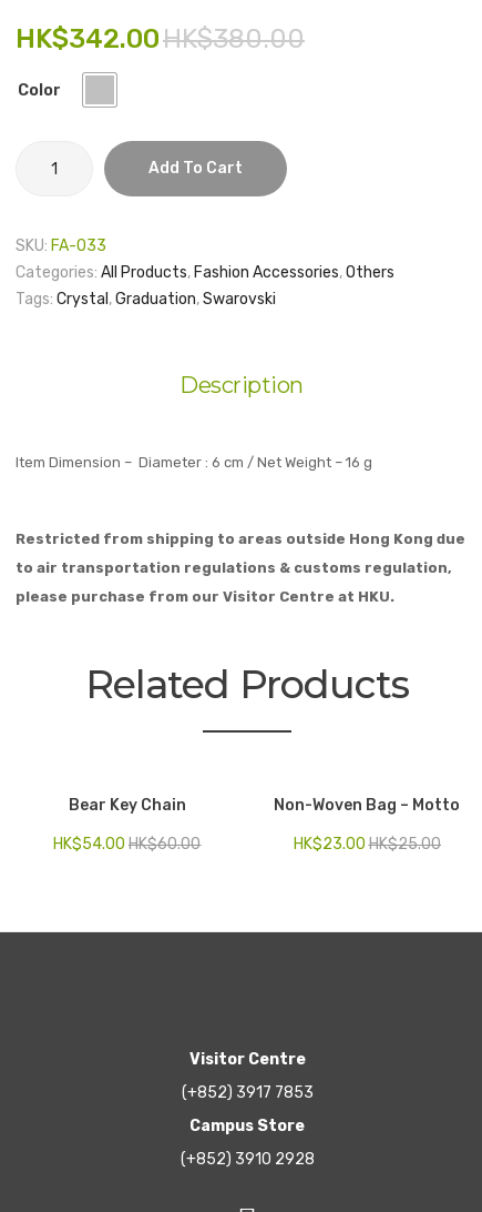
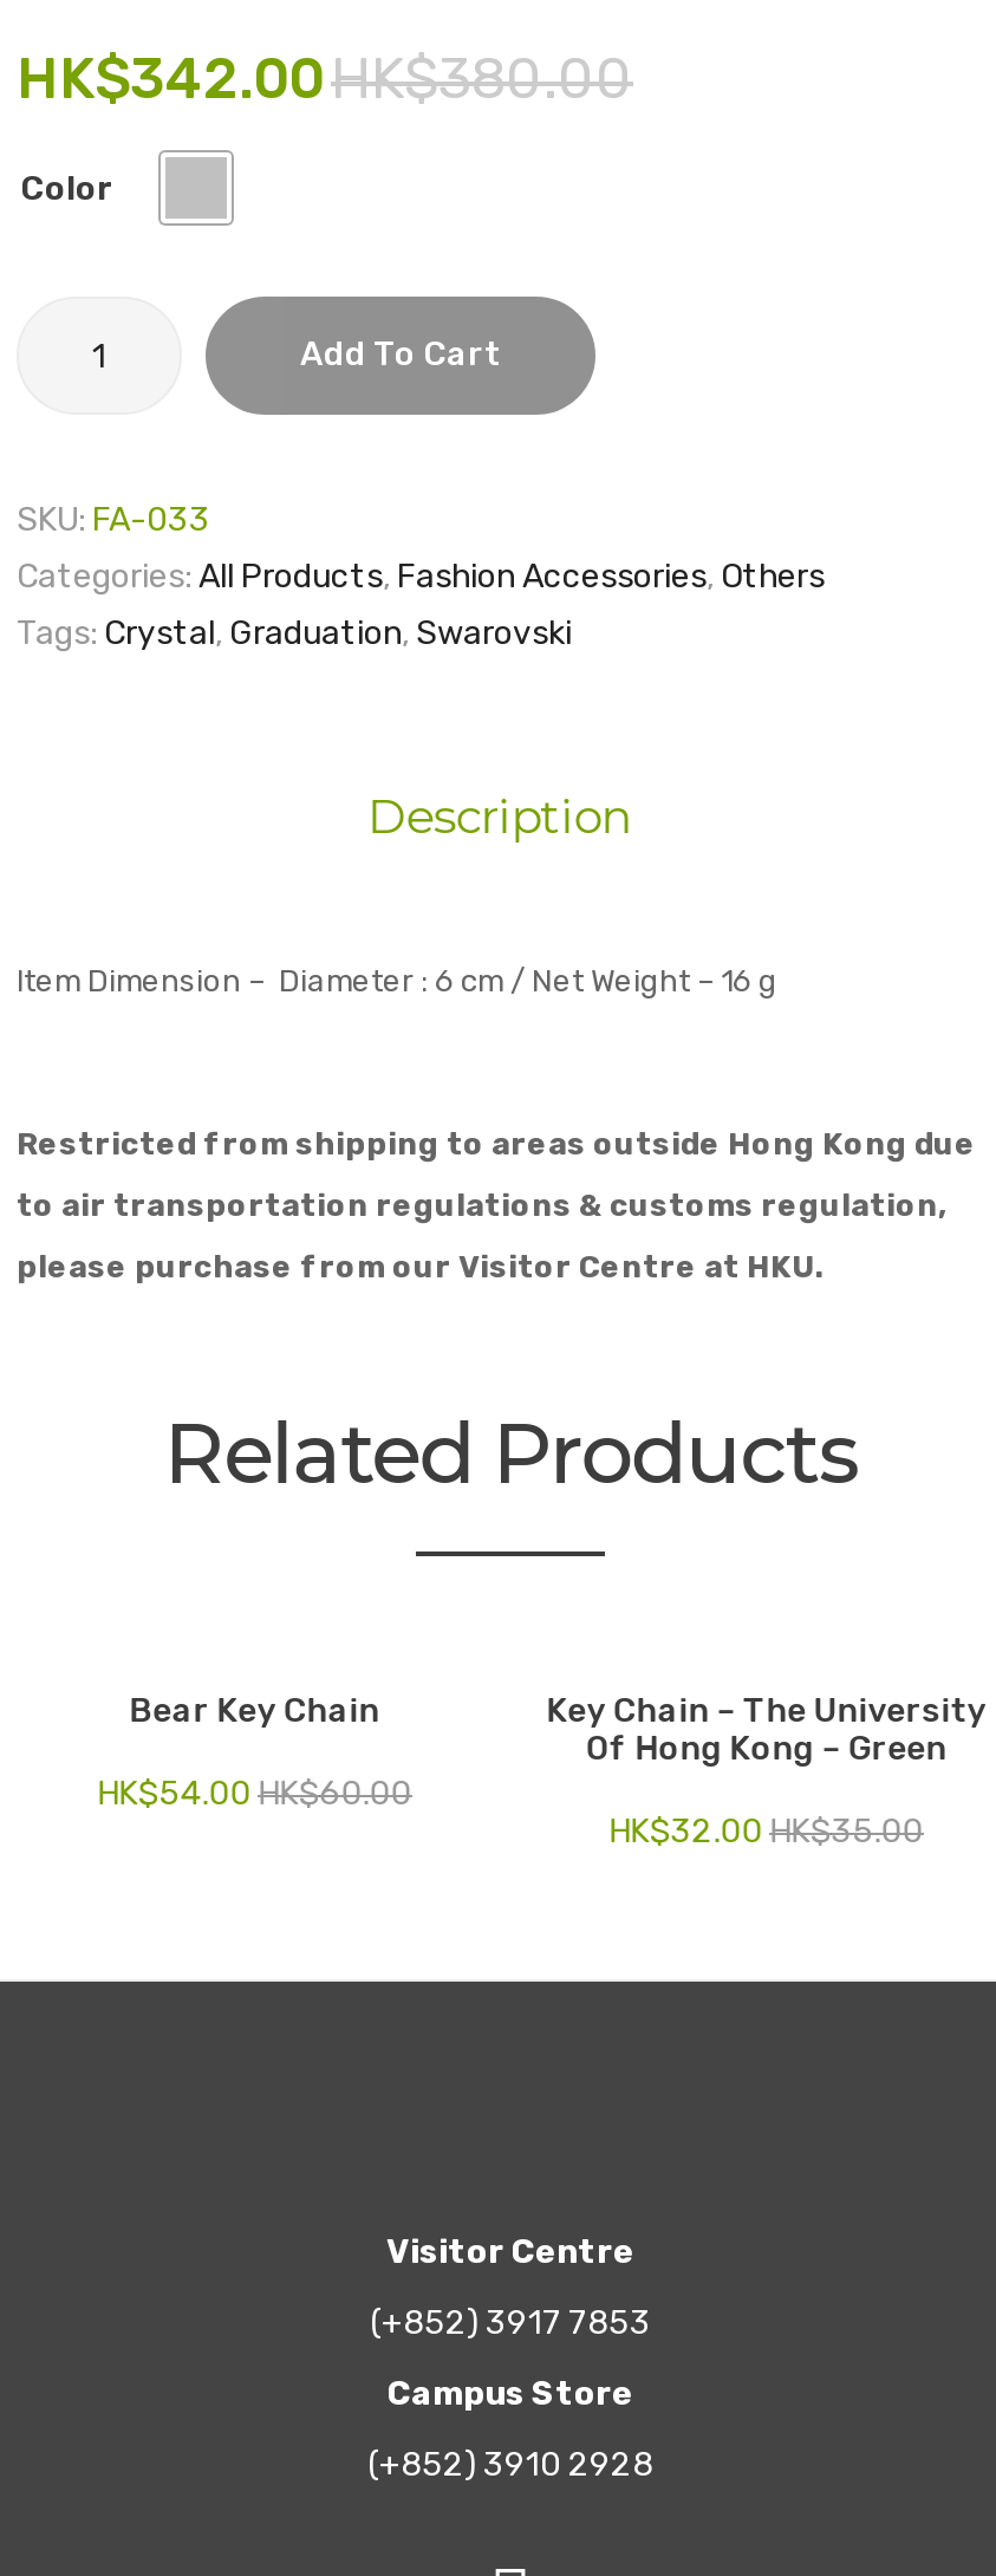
- Non-Woven Bag – Motto
+ Key Chain – The University
+ Of Hong Kong – Green

- HK$25.00
- HK$23.00
+ HK$35.00
+ HK$32.00
